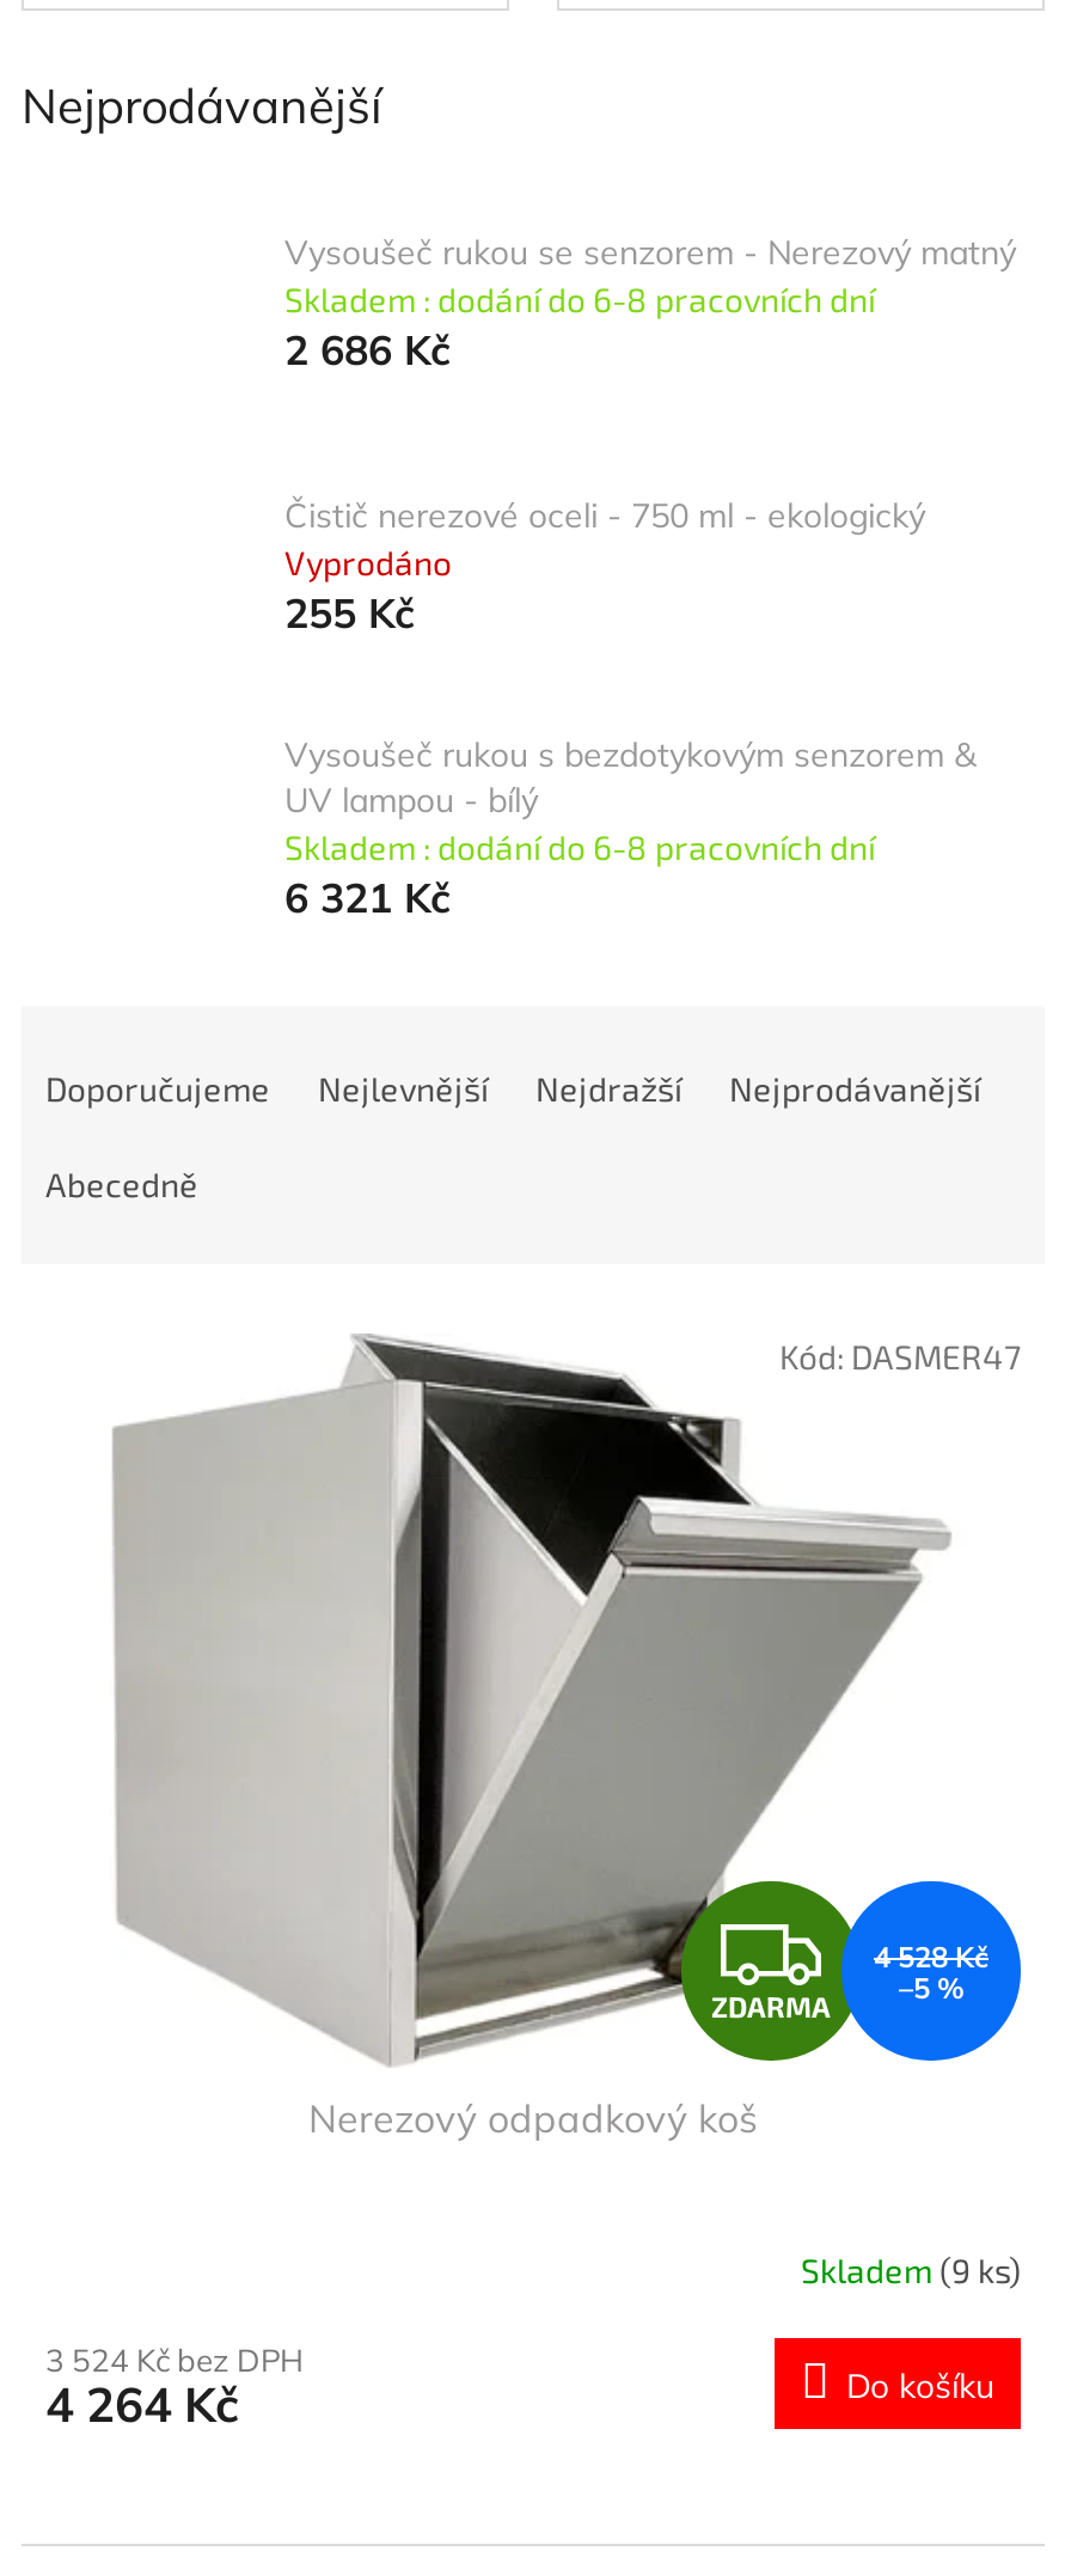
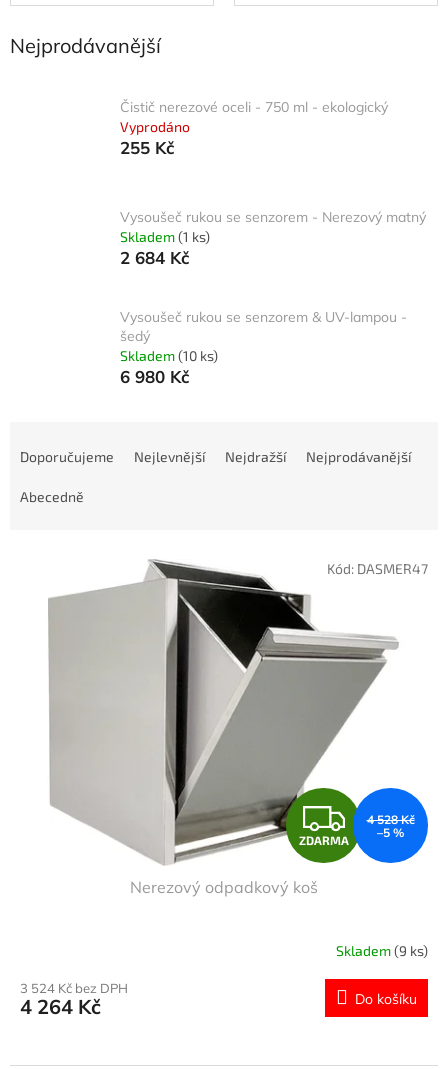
moved down: Vysoušeč rukou se senzorem - Nerezový matný

- Skladem : dodání do 6-8 pracovních dní
- 2 686 Kč

moved up: Čistič nerezové oceli - 750 ml - ekologický | Vyprodáno | 255 Kč

- Vysoušeč rukou s bezdotykovým senzorem &
- UV lampou - bílý
- Skladem : dodání do 6-8 pracovních dní
- 6 321 Kč
+ Skladem (1 ks)
+ 2 684 Kč
+ Vysoušeč rukou se senzorem & UV-lampou -
+ šedý
+ Skladem (10 ks)
+ 6 980 Kč
